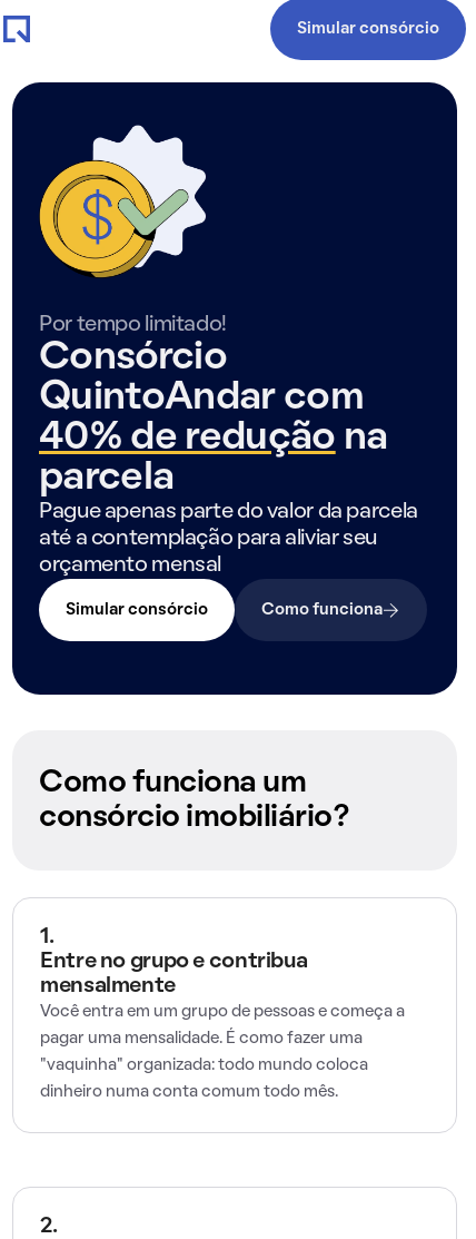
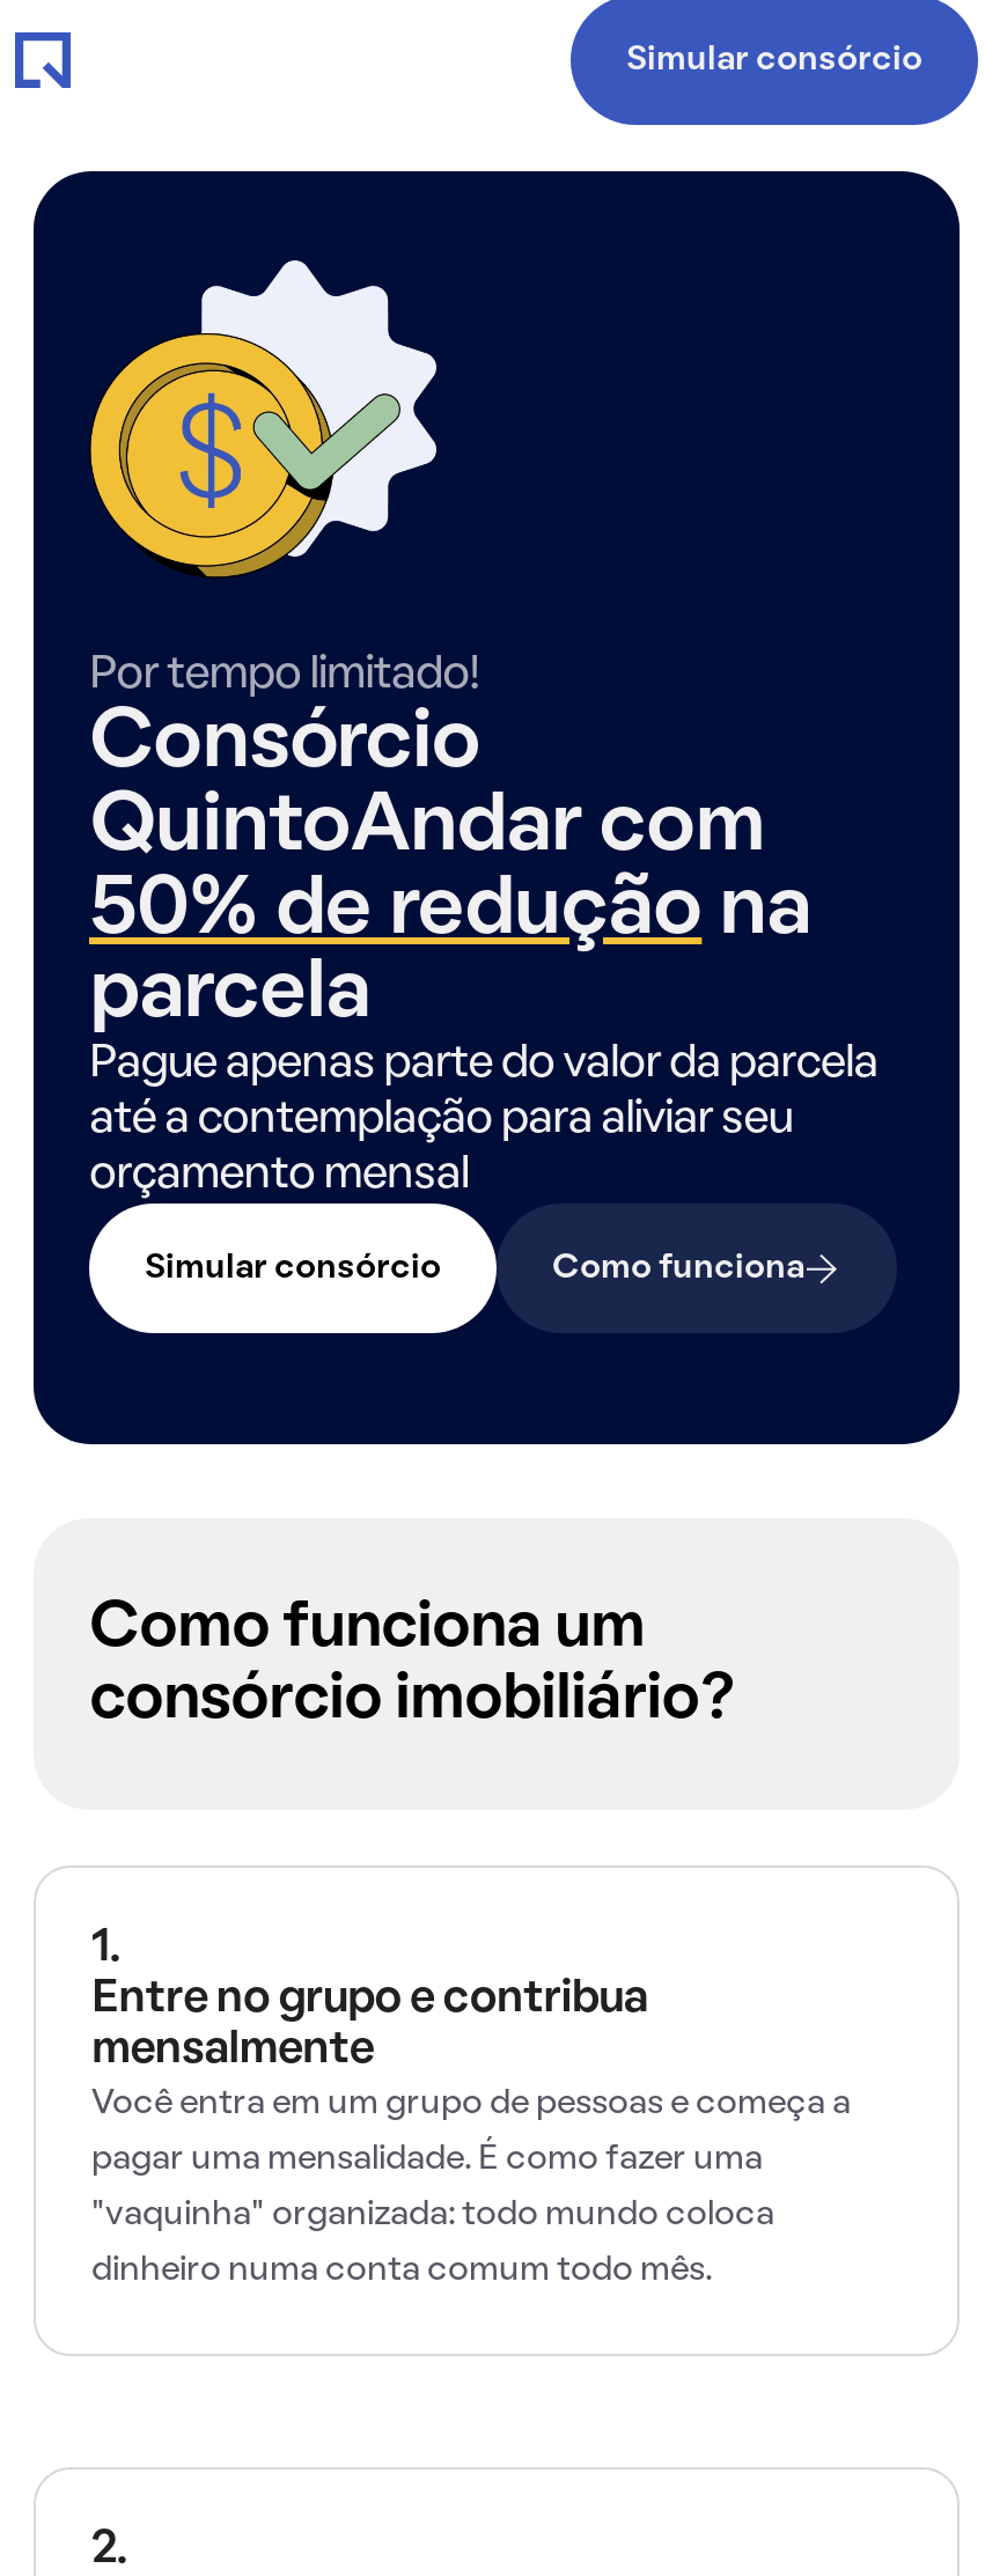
- 40% de redução na
+ 50% de redução na
